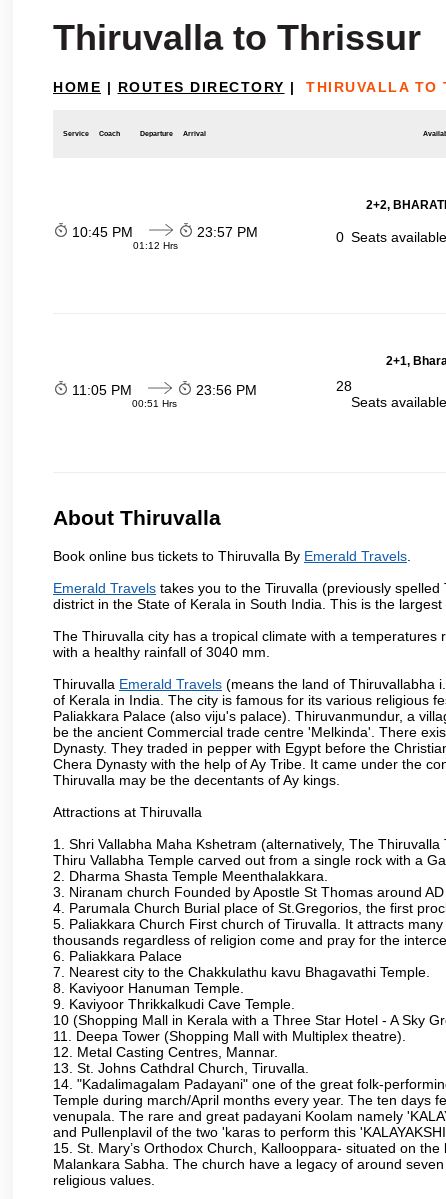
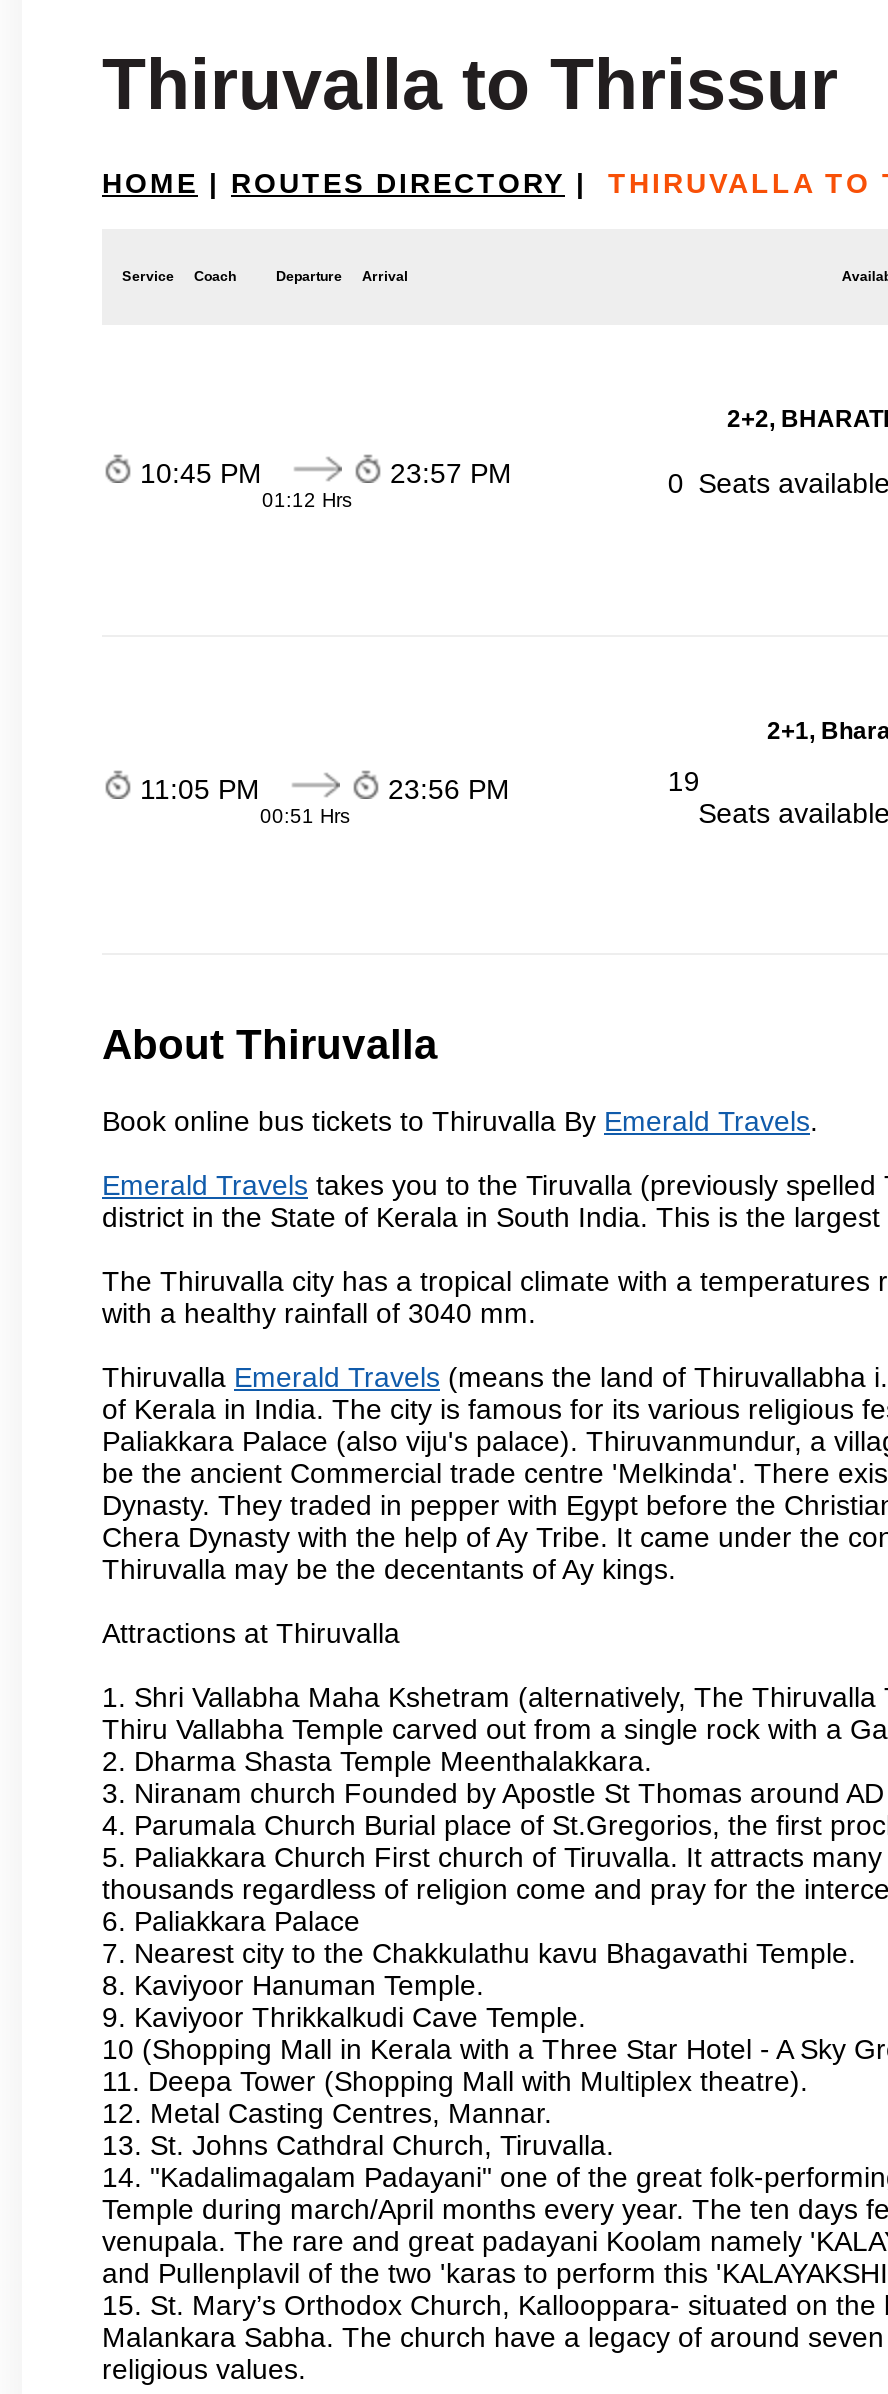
- 28
+ 19
